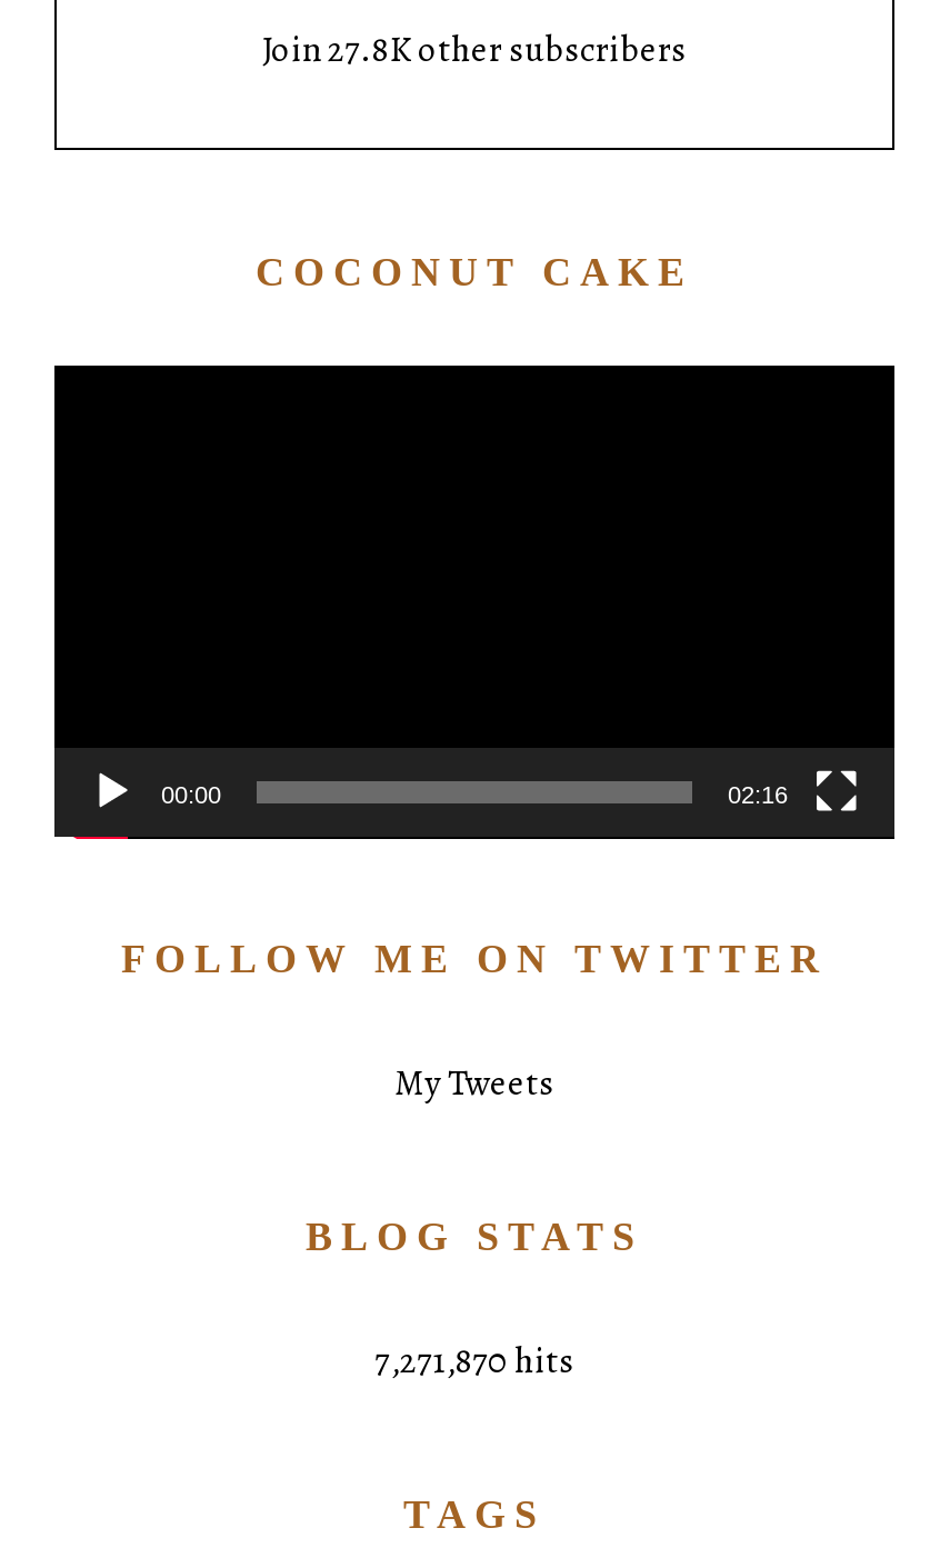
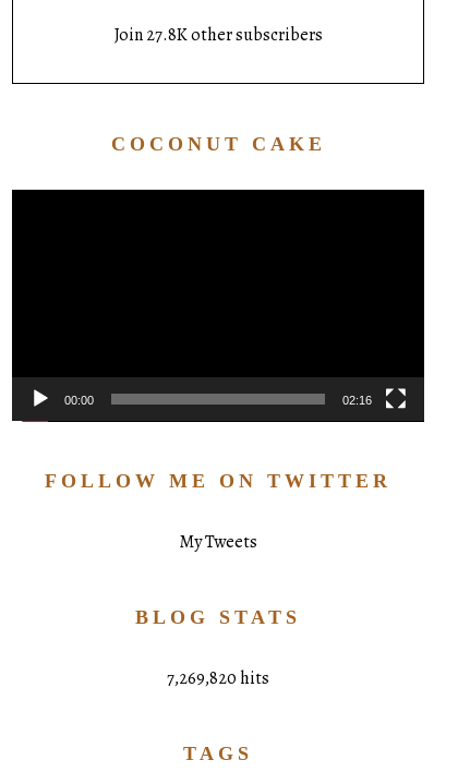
- 7,271,870 hits
+ 7,269,820 hits
